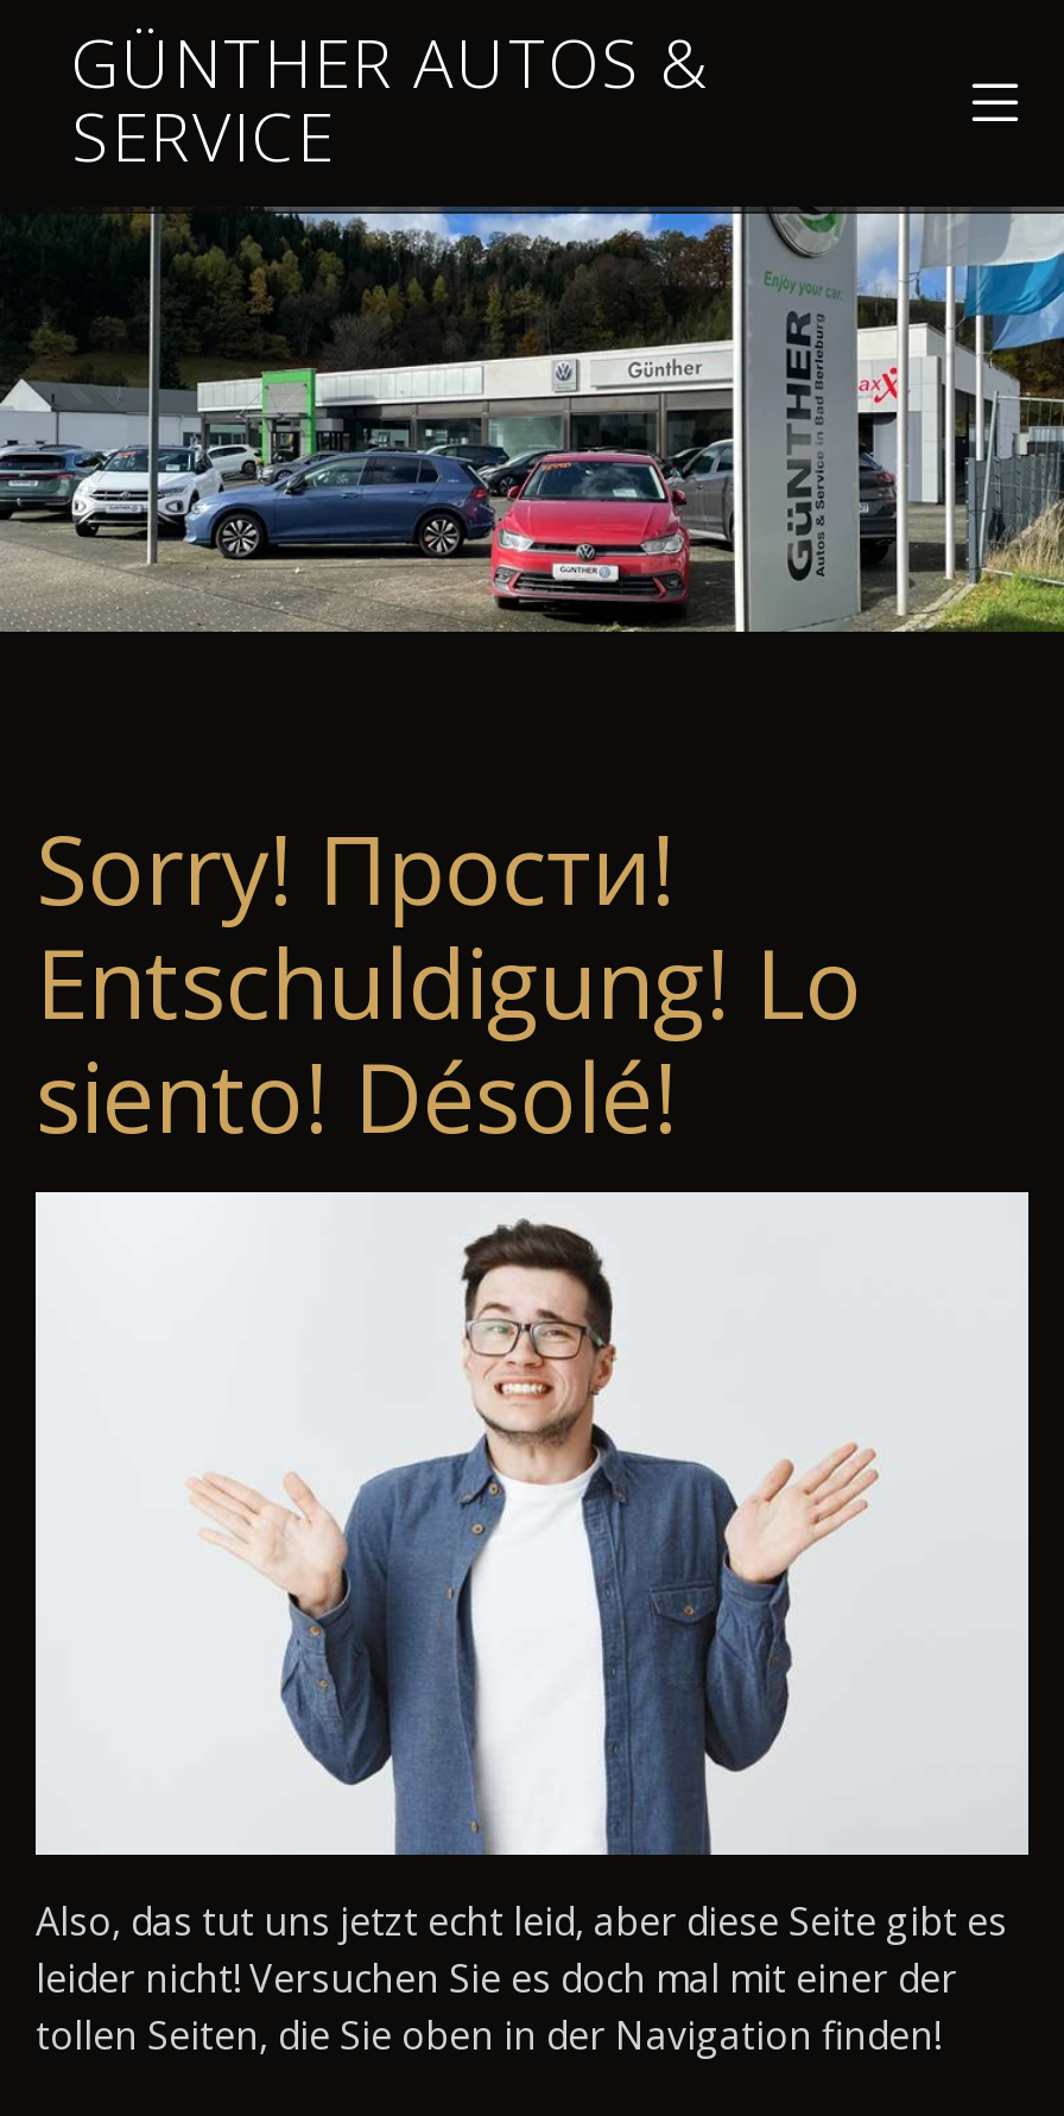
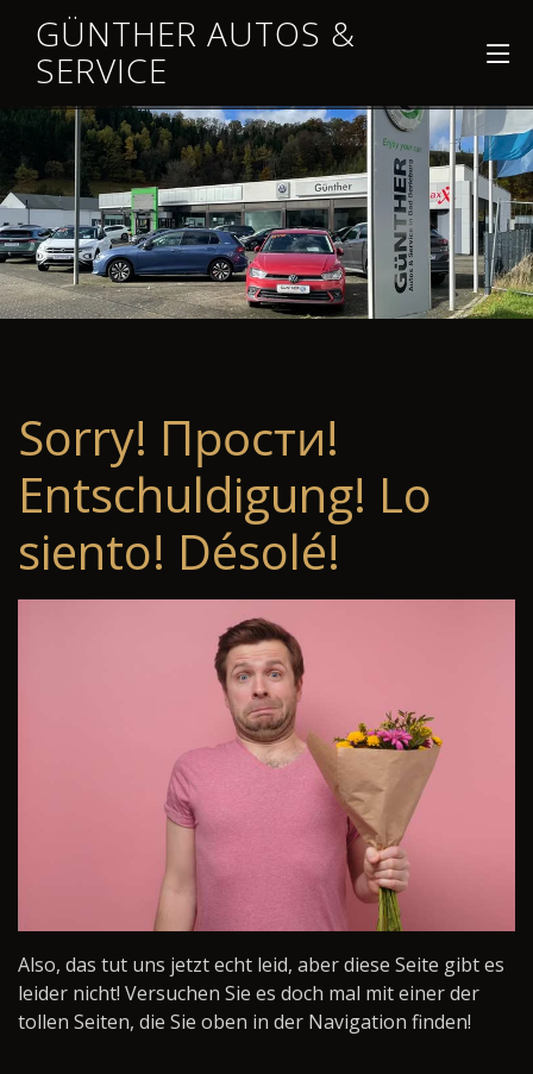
- [image]
+ [image]
